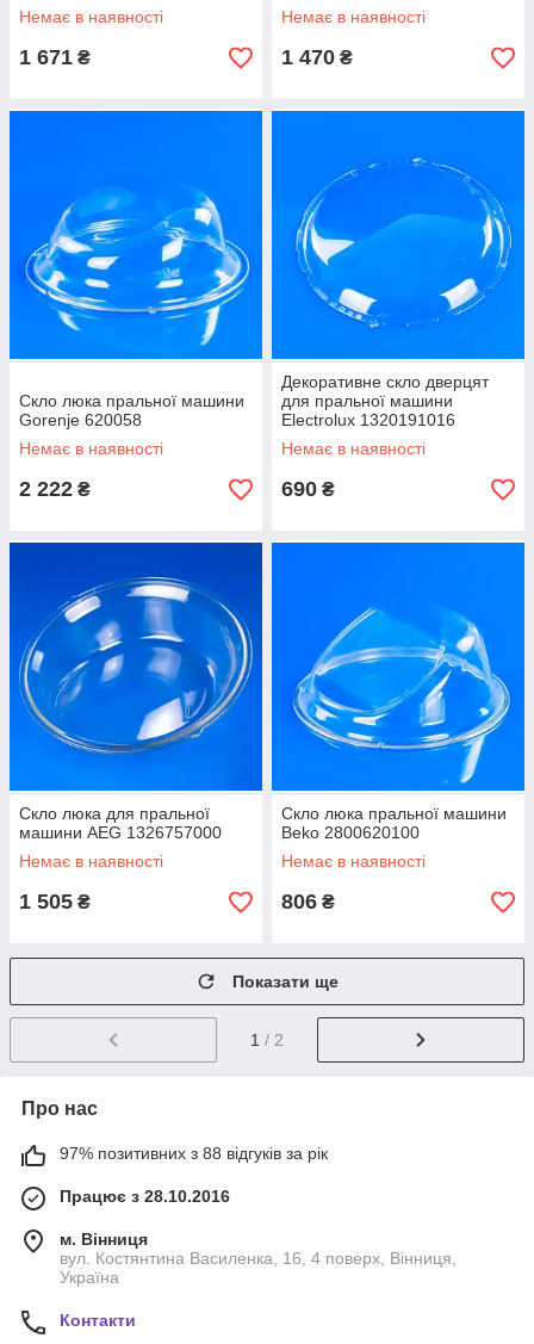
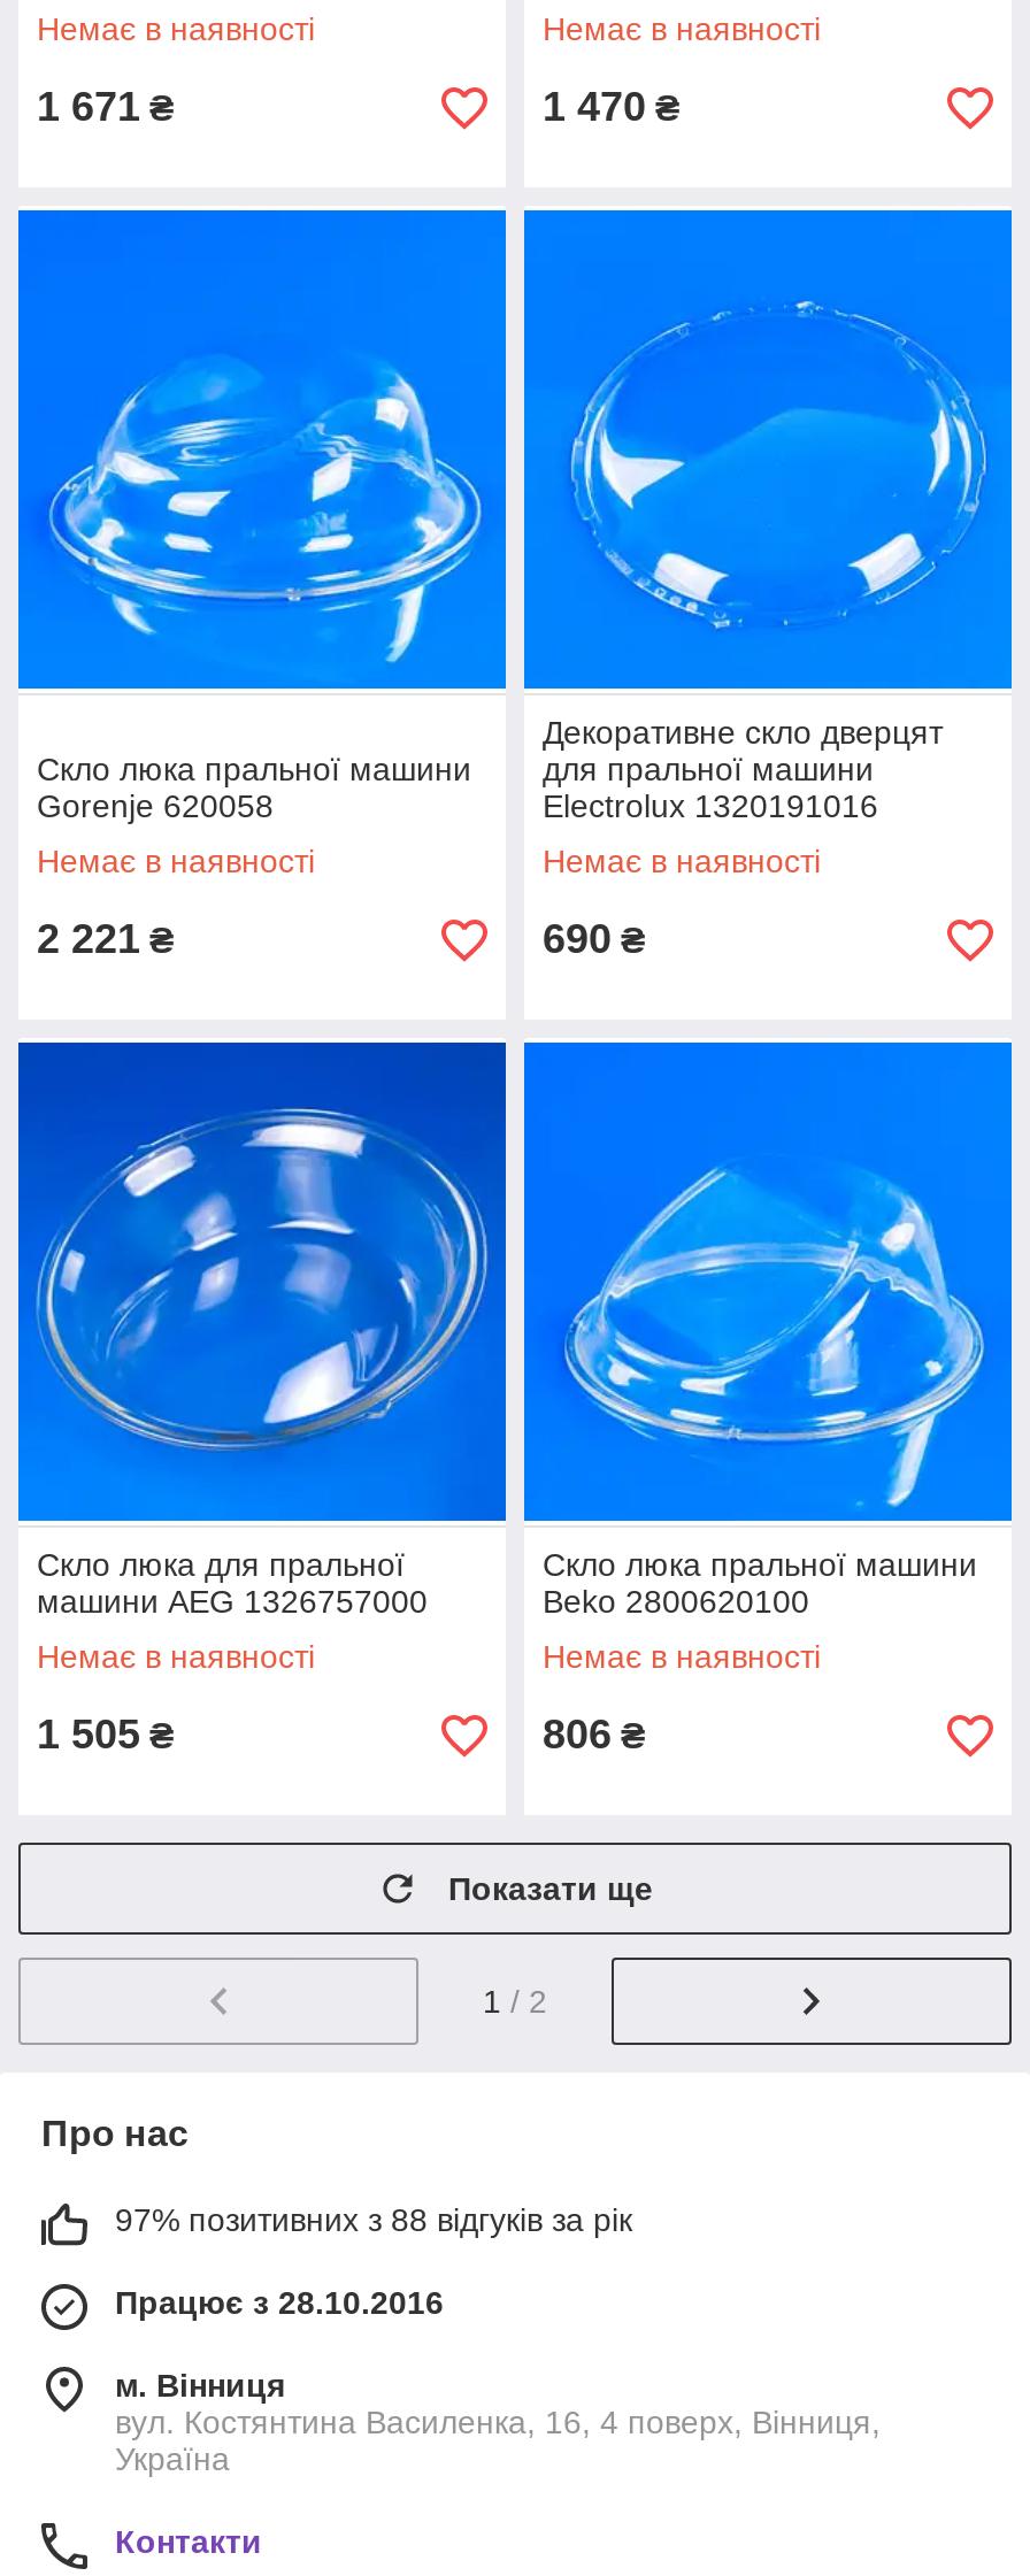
- 2 222 ₴
+ 2 221 ₴
